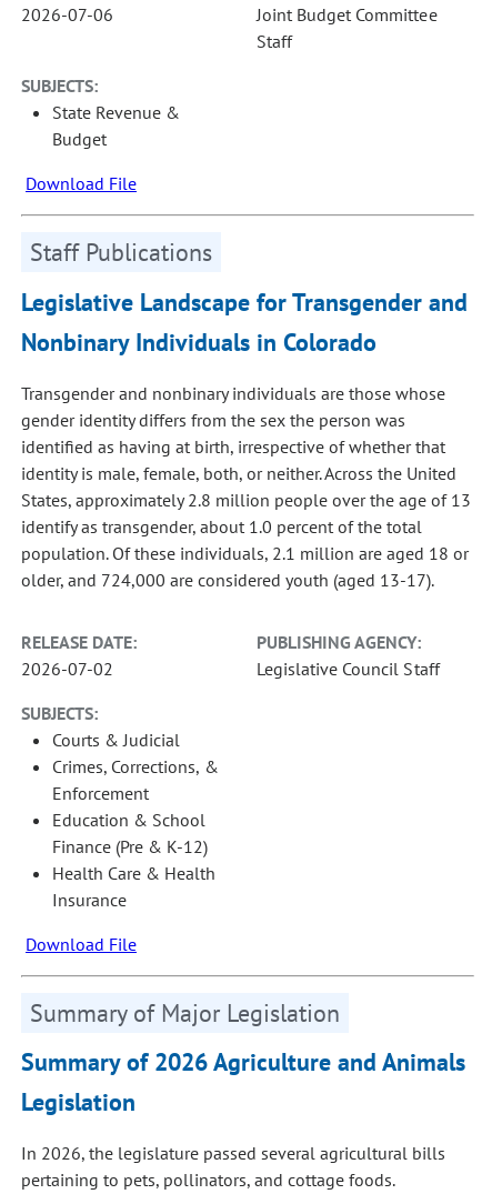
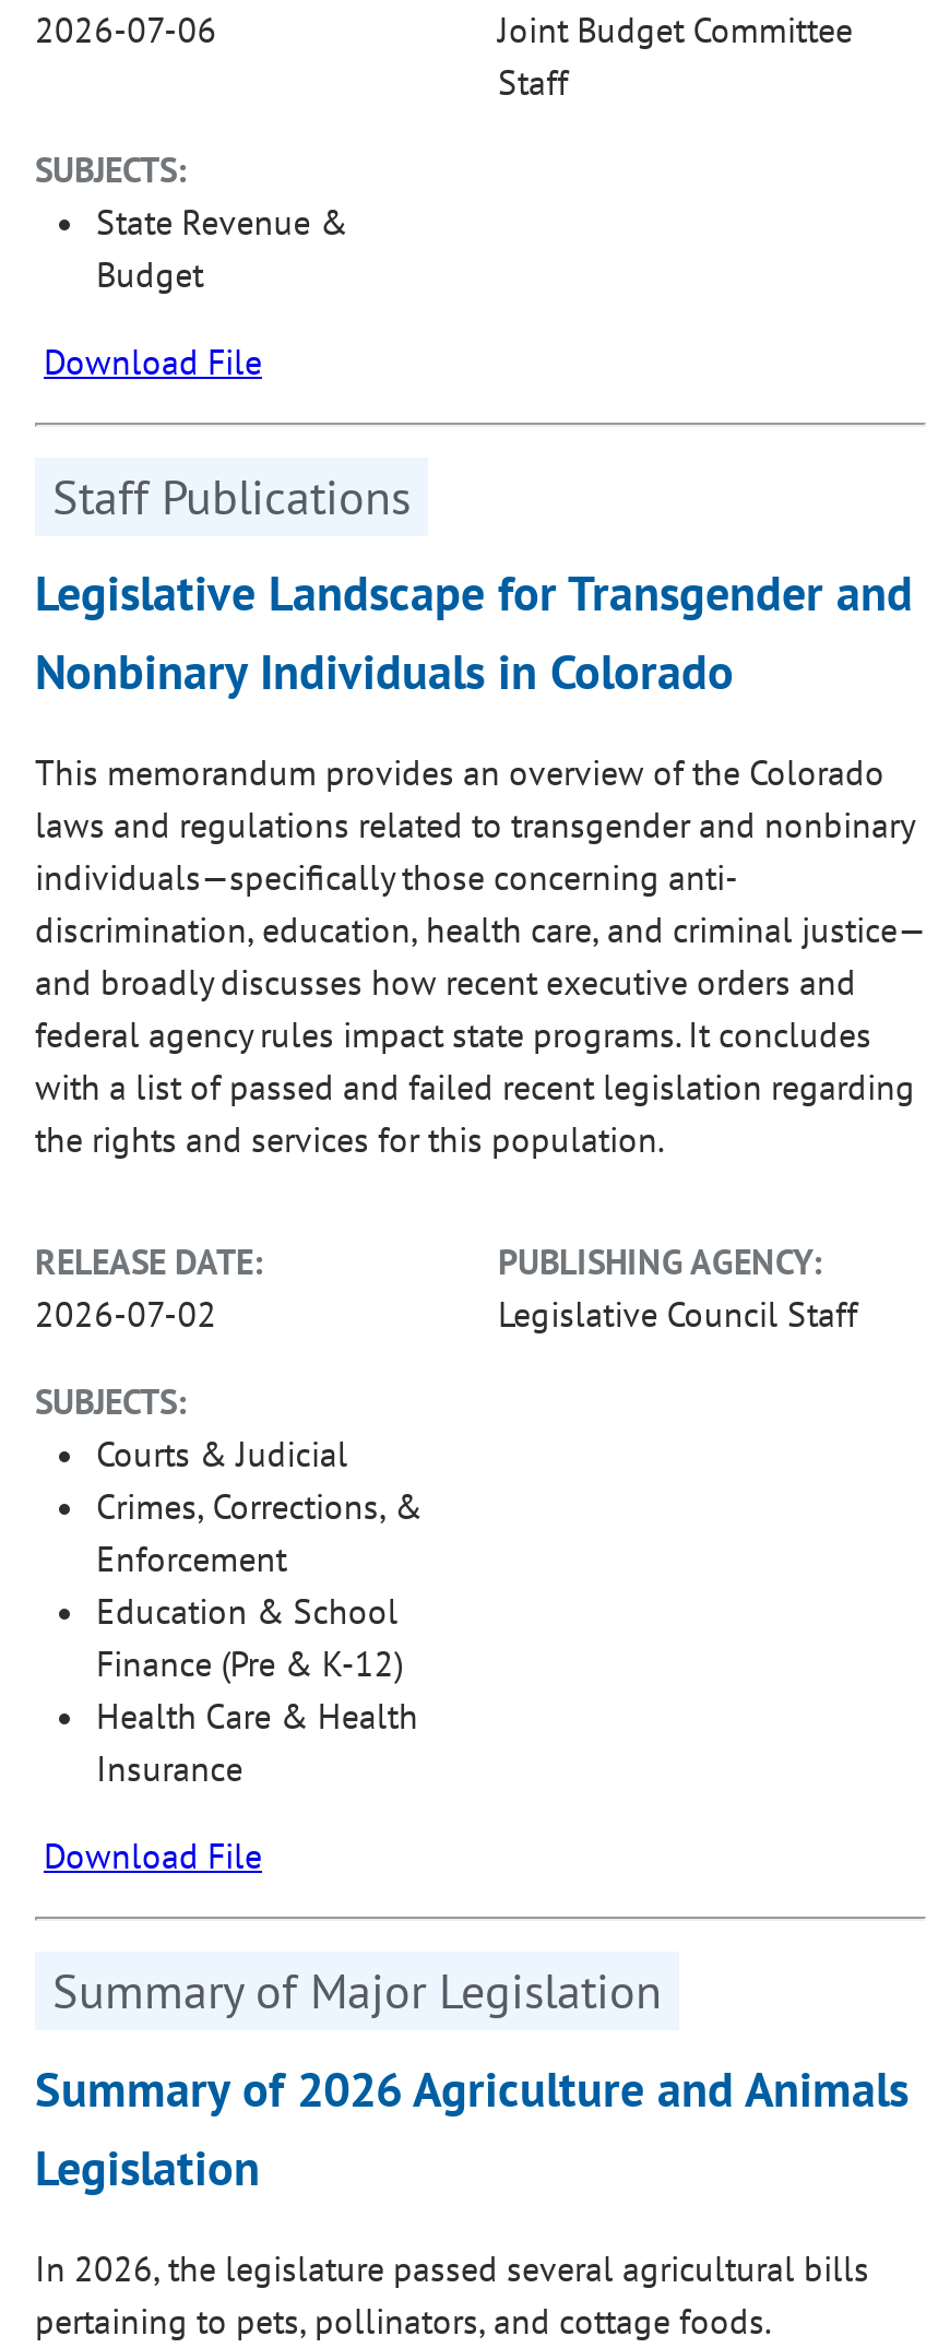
- Transgender and nonbinary individuals are those whose
- gender identity differs from the sex the person was
- identified as having at birth, irrespective of whether that
- identity is male, female, both, or neither. Across the United
- States, approximately 2.8 million people over the age of 13
- identify as transgender, about 1.0 percent of the total
- population. Of these individuals, 2.1 million are aged 18 or
- older, and 724,000 are considered youth (aged 13-17).
+ This memorandum provides an overview of the Colorado
+ laws and regulations related to transgender and nonbinary
+ individuals—specifically those concerning anti-
+ discrimination, education, health care, and criminal justice—
+ and broadly discusses how recent executive orders and
+ federal agency rules impact state programs. It concludes
+ with a list of passed and failed recent legislation regarding
+ the rights and services for this population.
